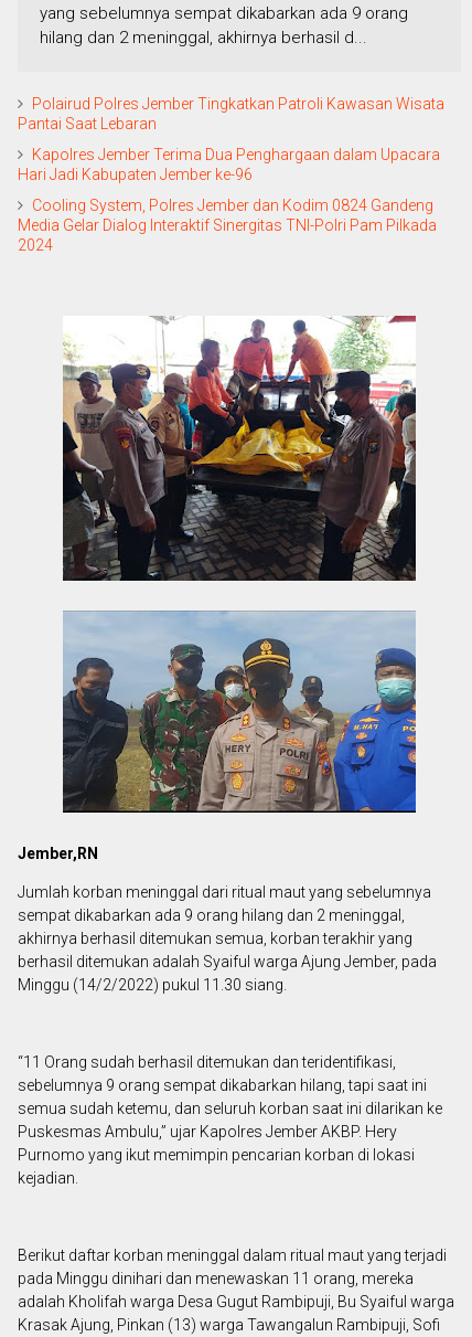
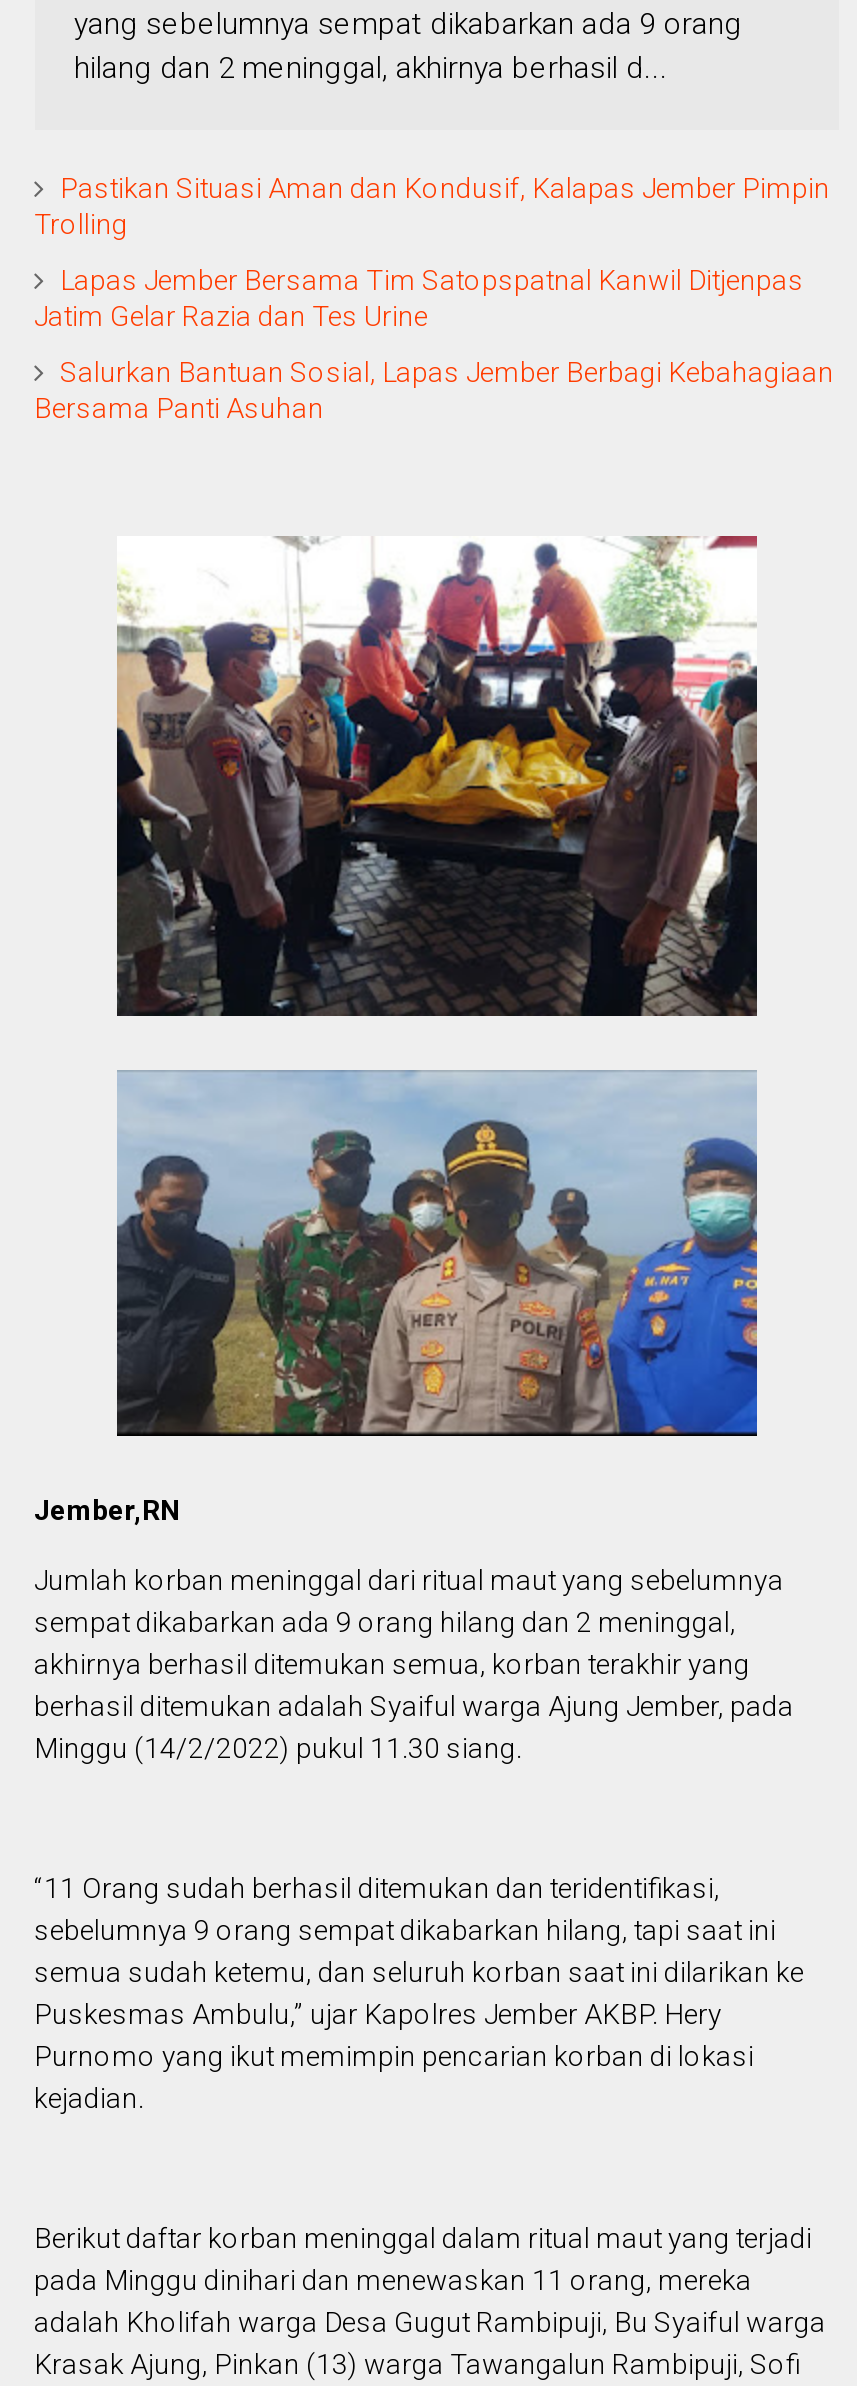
- Polairud Polres Jember Tingkatkan Patroli Kawasan Wisata
- Pantai Saat Lebaran
+ Pastikan Situasi Aman dan Kondusif, Kalapas Jember Pimpin
+ Trolling

- Kapolres Jember Terima Dua Penghargaan dalam Upacara
- Hari Jadi Kabupaten Jember ke-96
+ Lapas Jember Bersama Tim Satopspatnal Kanwil Ditjenpas
+ Jatim Gelar Razia dan Tes Urine

- Cooling System, Polres Jember dan Kodim 0824 Gandeng
- Media Gelar Dialog Interaktif Sinergitas TNI-Polri Pam Pilkada
- 2024
+ Salurkan Bantuan Sosial, Lapas Jember Berbagi Kebahagiaan
+ Bersama Panti Asuhan
